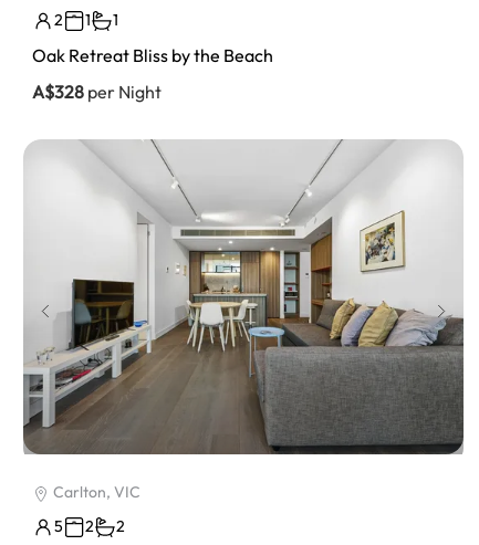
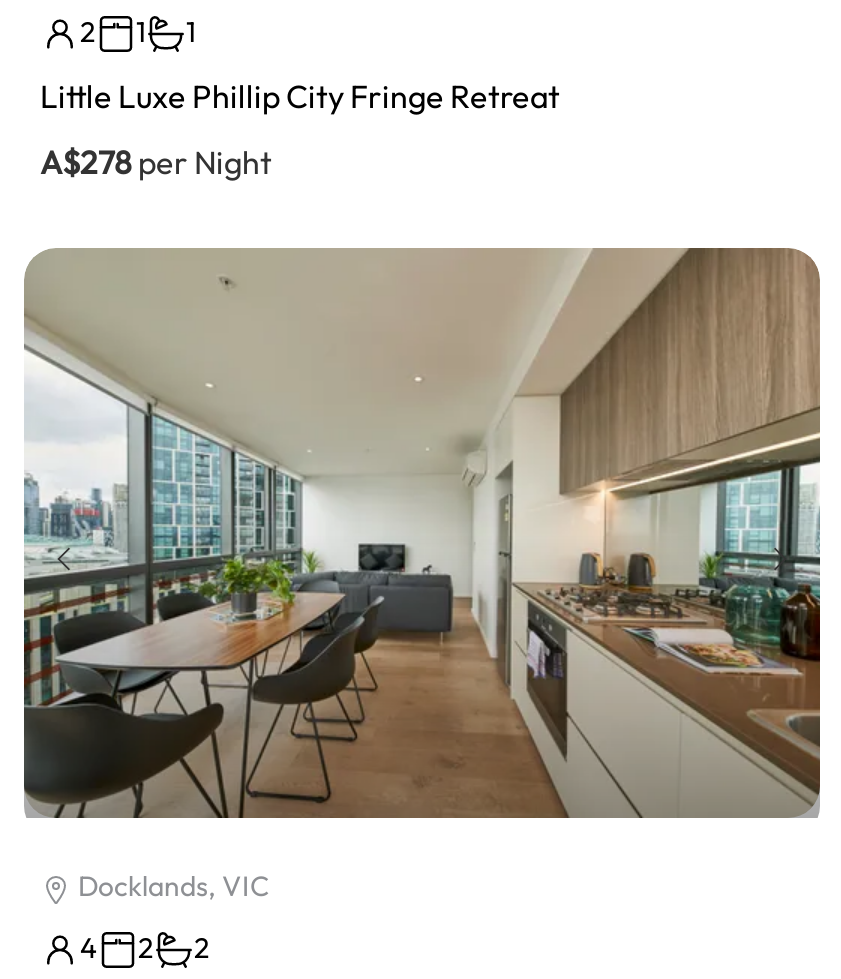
- Oak Retreat Bliss by the Beach
+ Little Luxe Phillip City Fringe Retreat

- A$328 per Night
+ A$278 per Night

- [image]
- Carlton, VIC
+ [image]
+ Docklands, VIC

- 5 2 2
+ 4 2 2
